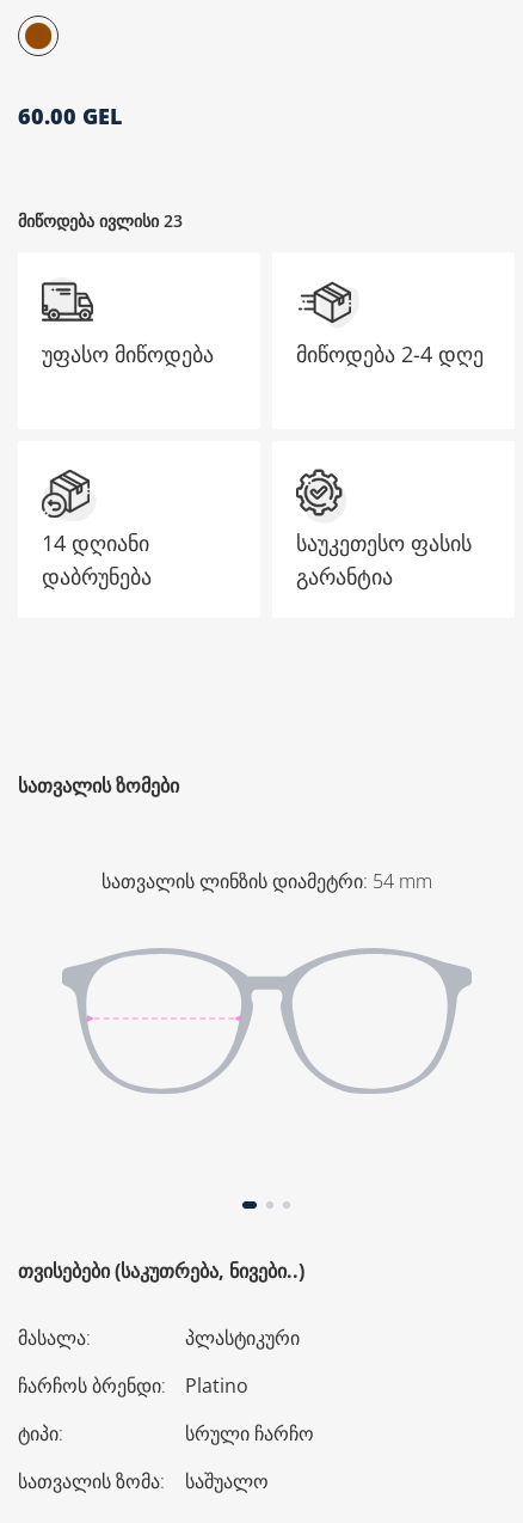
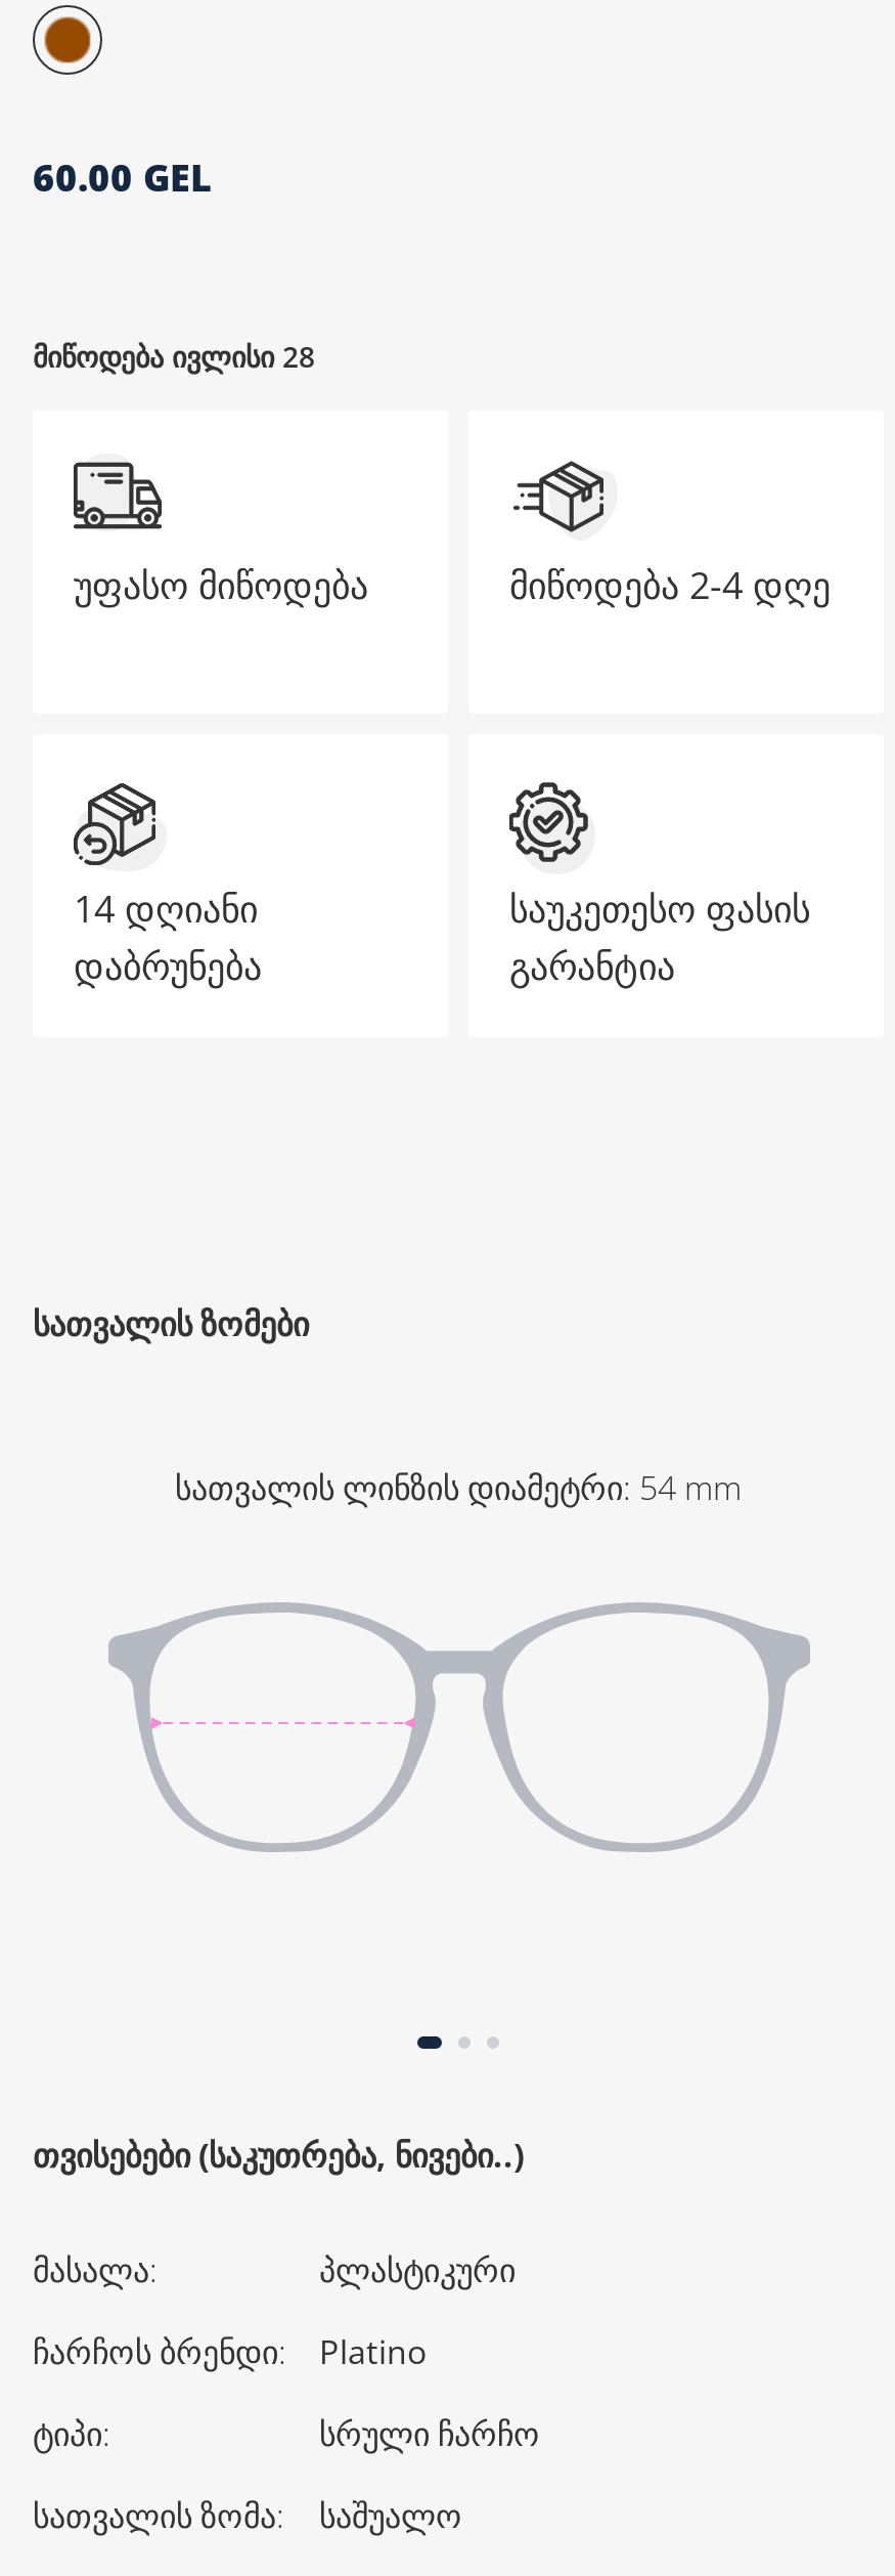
- მიწოდება ივლისი 23
+ მიწოდება ივლისი 28
